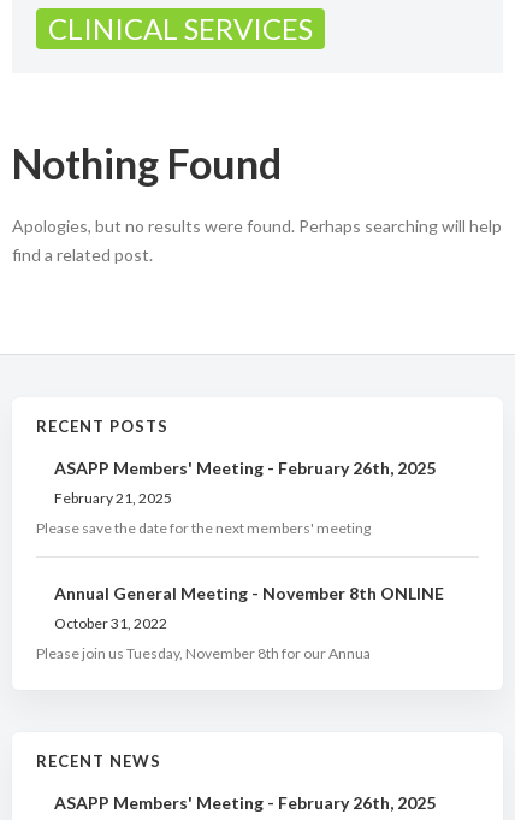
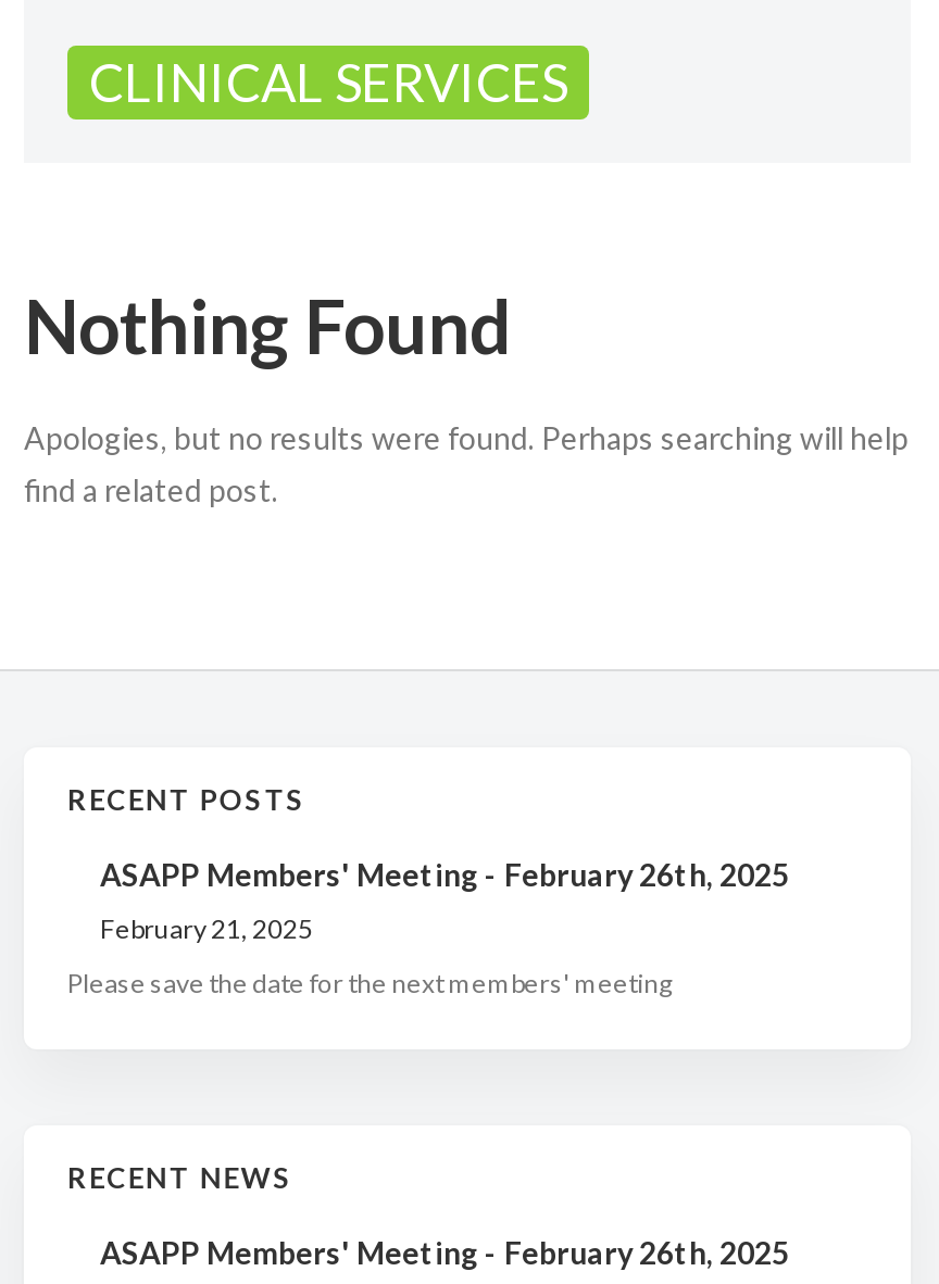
- Annual General Meeting - November 8th ONLINE
- October 31, 2022
- Please join us Tuesday, November 8th for our Annua
